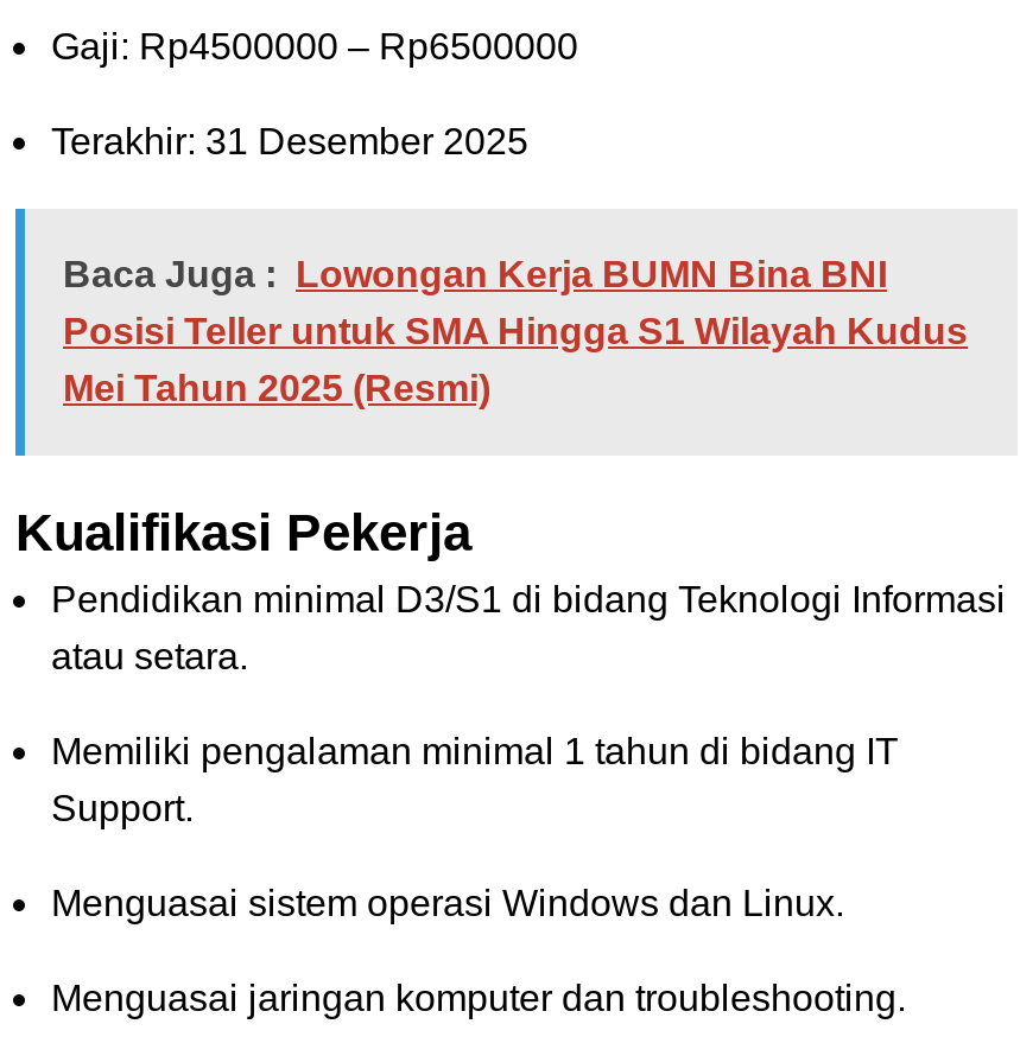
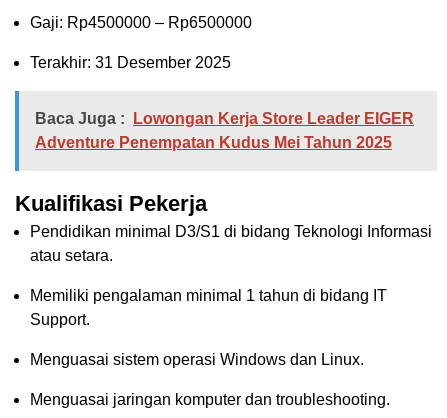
- Baca Juga : Lowongan Kerja BUMN Bina BNI
- Posisi Teller untuk SMA Hingga S1 Wilayah Kudus
- Mei Tahun 2025 (Resmi)
+ Baca Juga : Lowongan Kerja Store Leader EIGER
+ Adventure Penempatan Kudus Mei Tahun 2025
